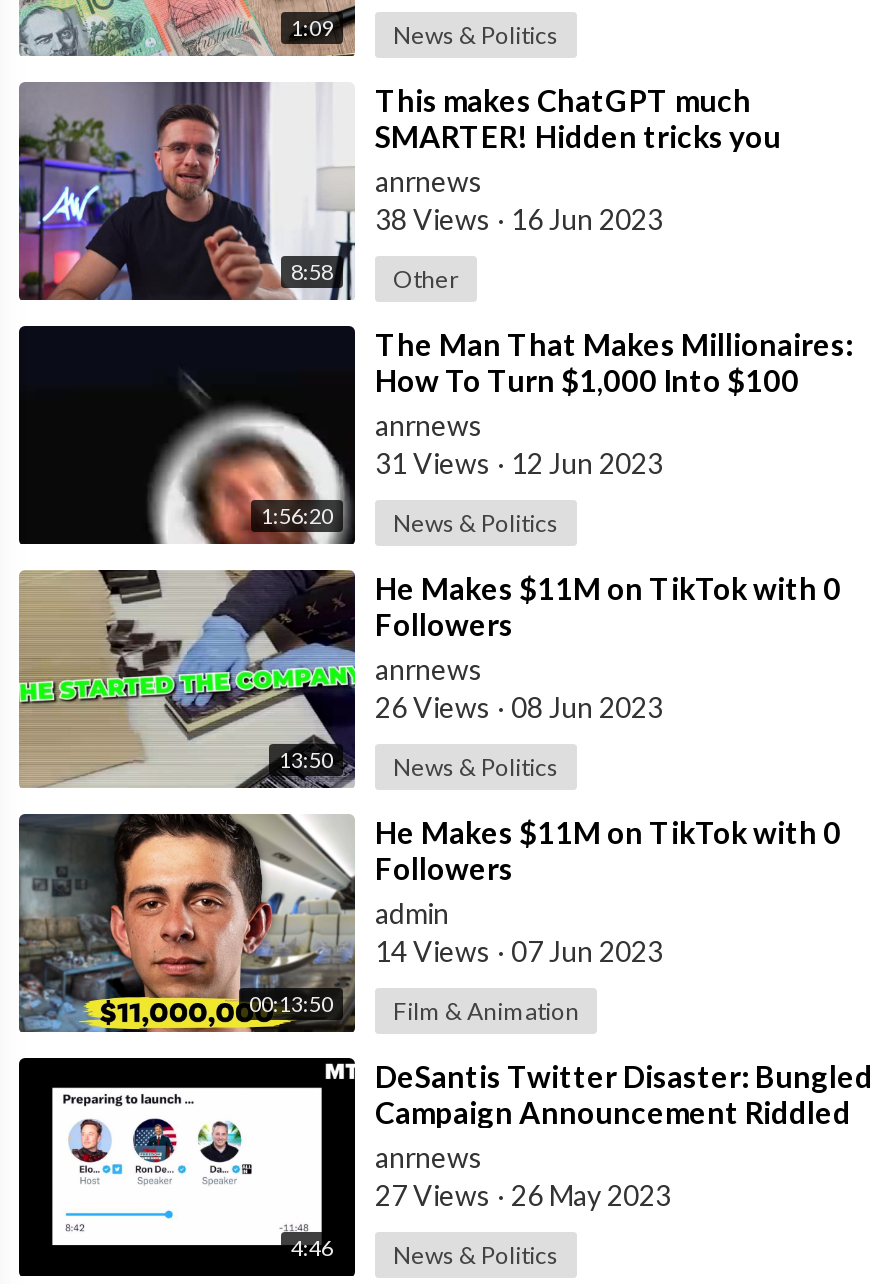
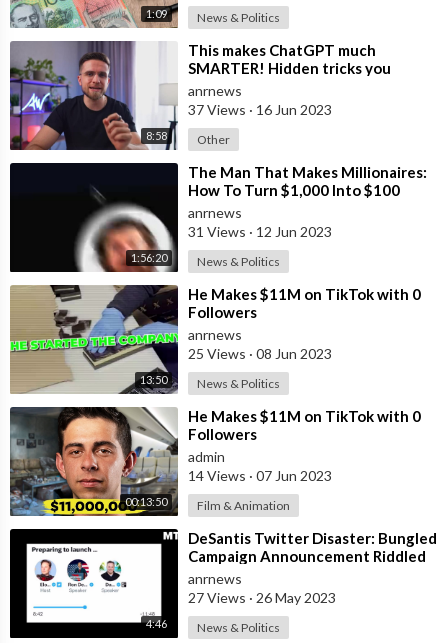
- 38 Views · 16 Jun 2023
+ 37 Views · 16 Jun 2023

- 26 Views · 08 Jun 2023
+ 25 Views · 08 Jun 2023
